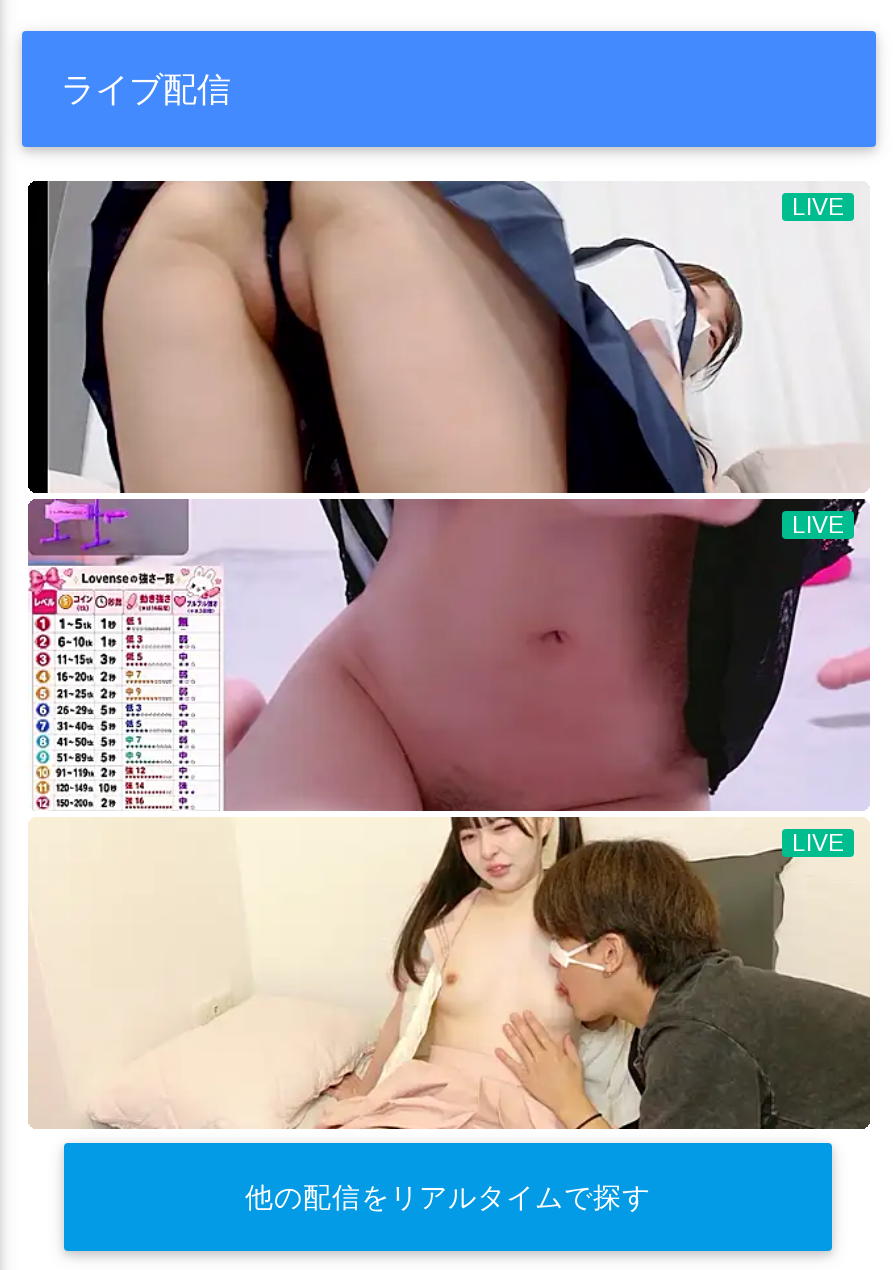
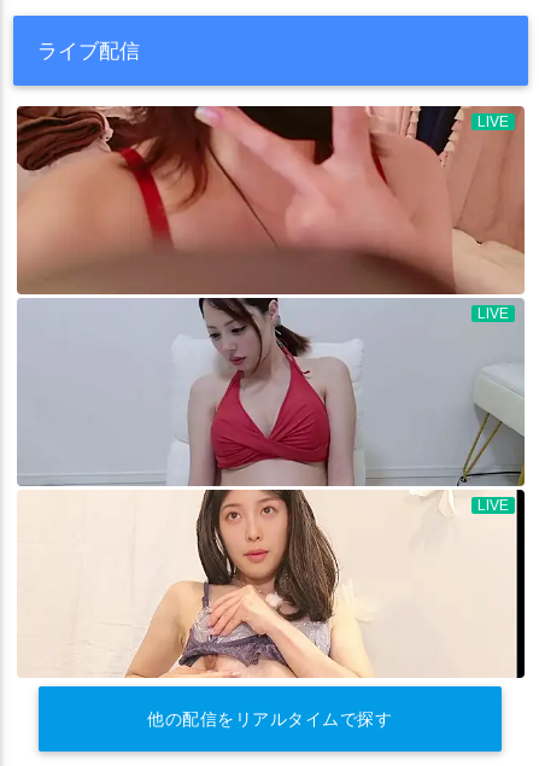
- [image]
+ [image]
